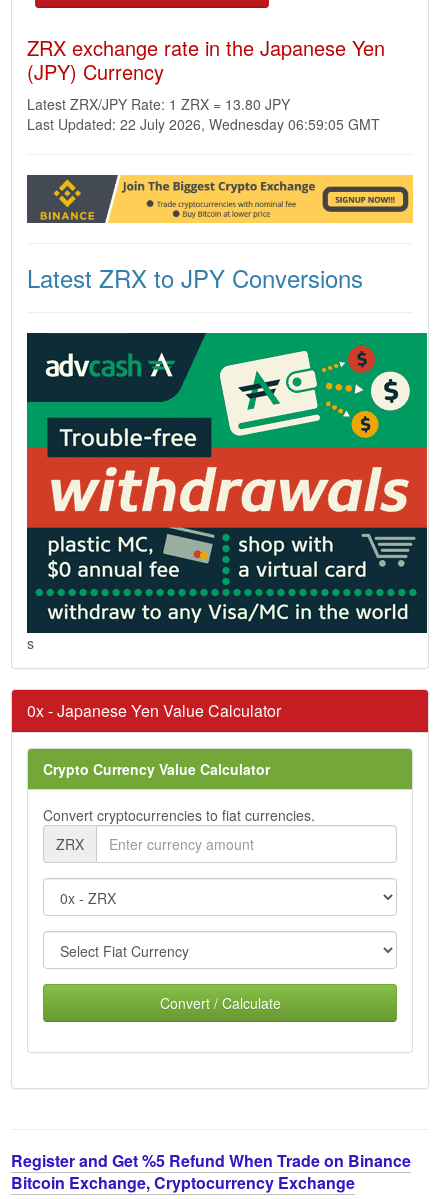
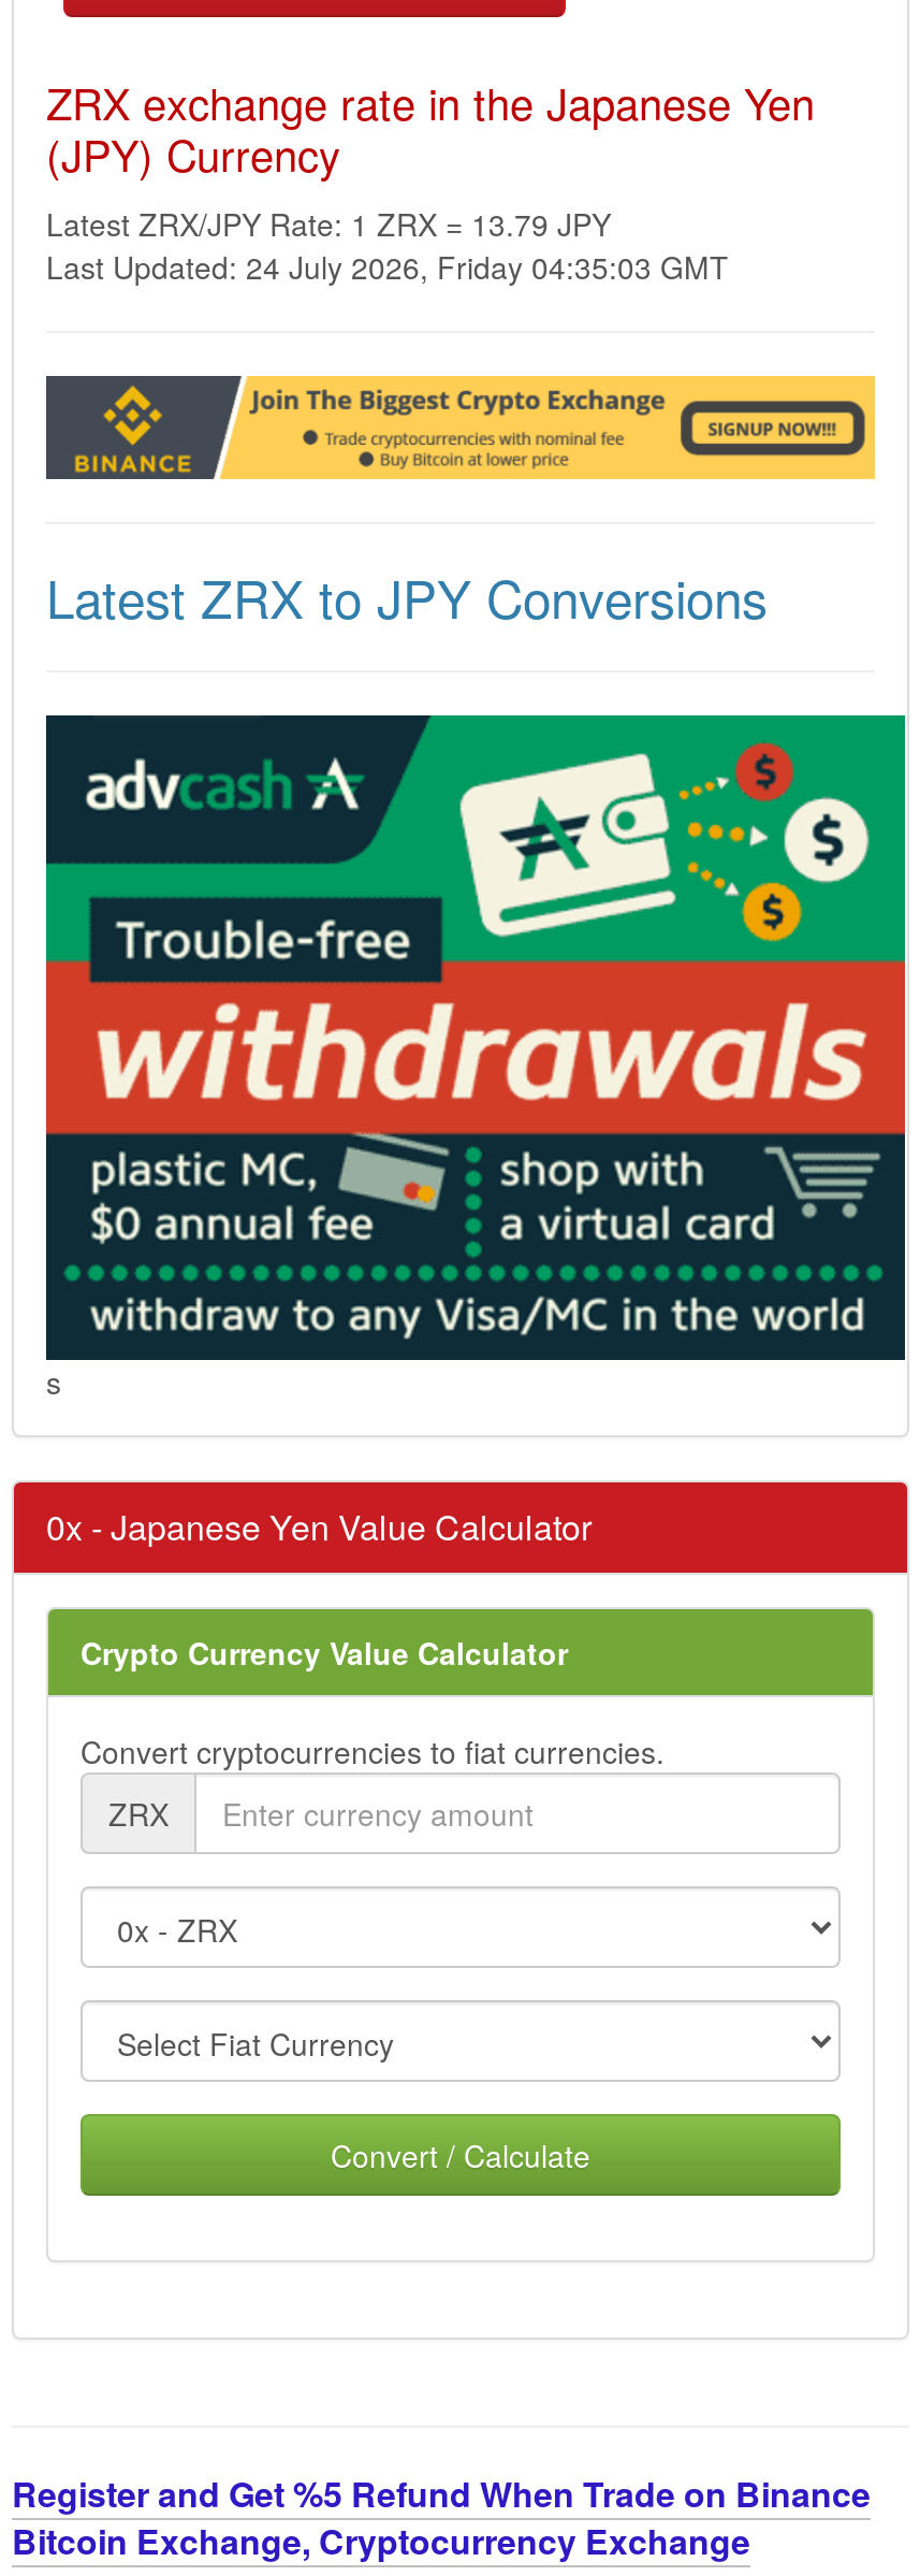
- Latest ZRX/JPY Rate: 1 ZRX = 13.80 JPY
+ Latest ZRX/JPY Rate: 1 ZRX = 13.79 JPY

- Last Updated: 22 July 2026, Wednesday 06:59:05 GMT
+ Last Updated: 24 July 2026, Friday 04:35:03 GMT
